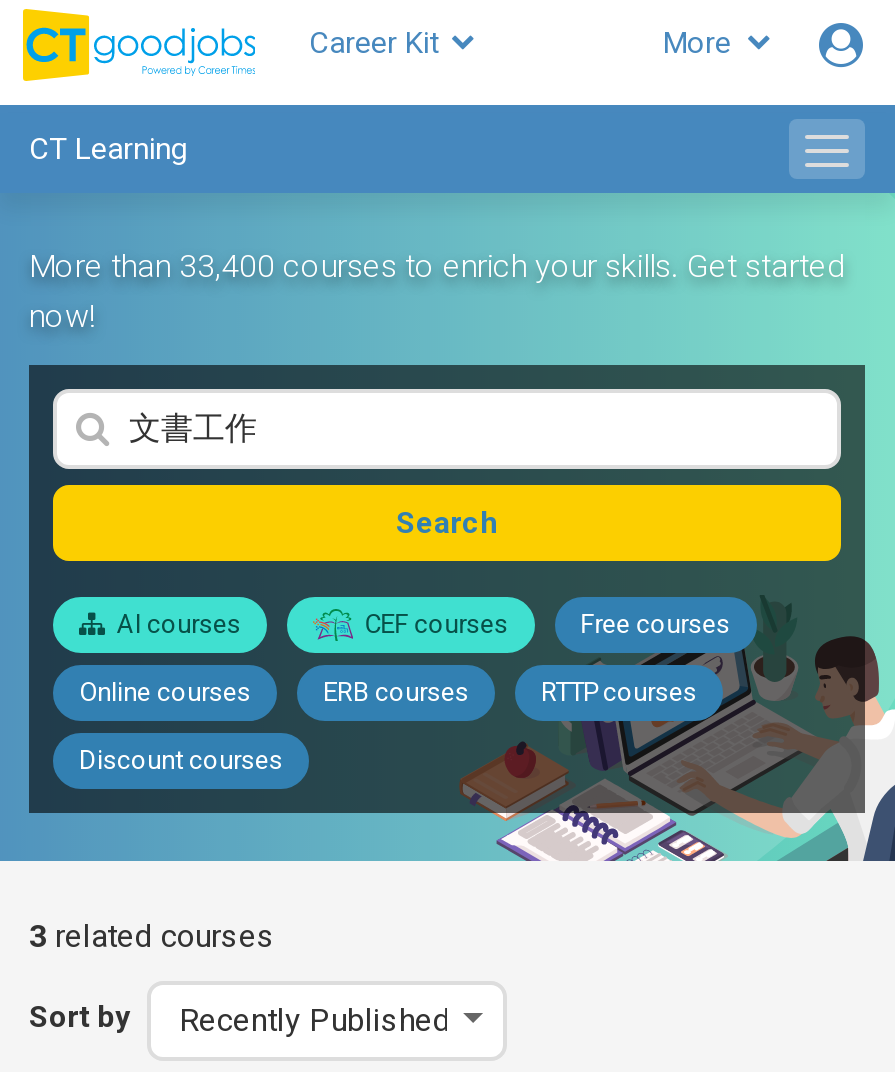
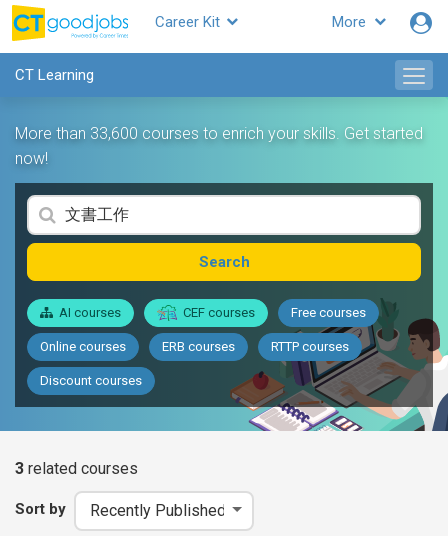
- More than 33,400 courses to enrich your skills. Get started
+ More than 33,600 courses to enrich your skills. Get started
